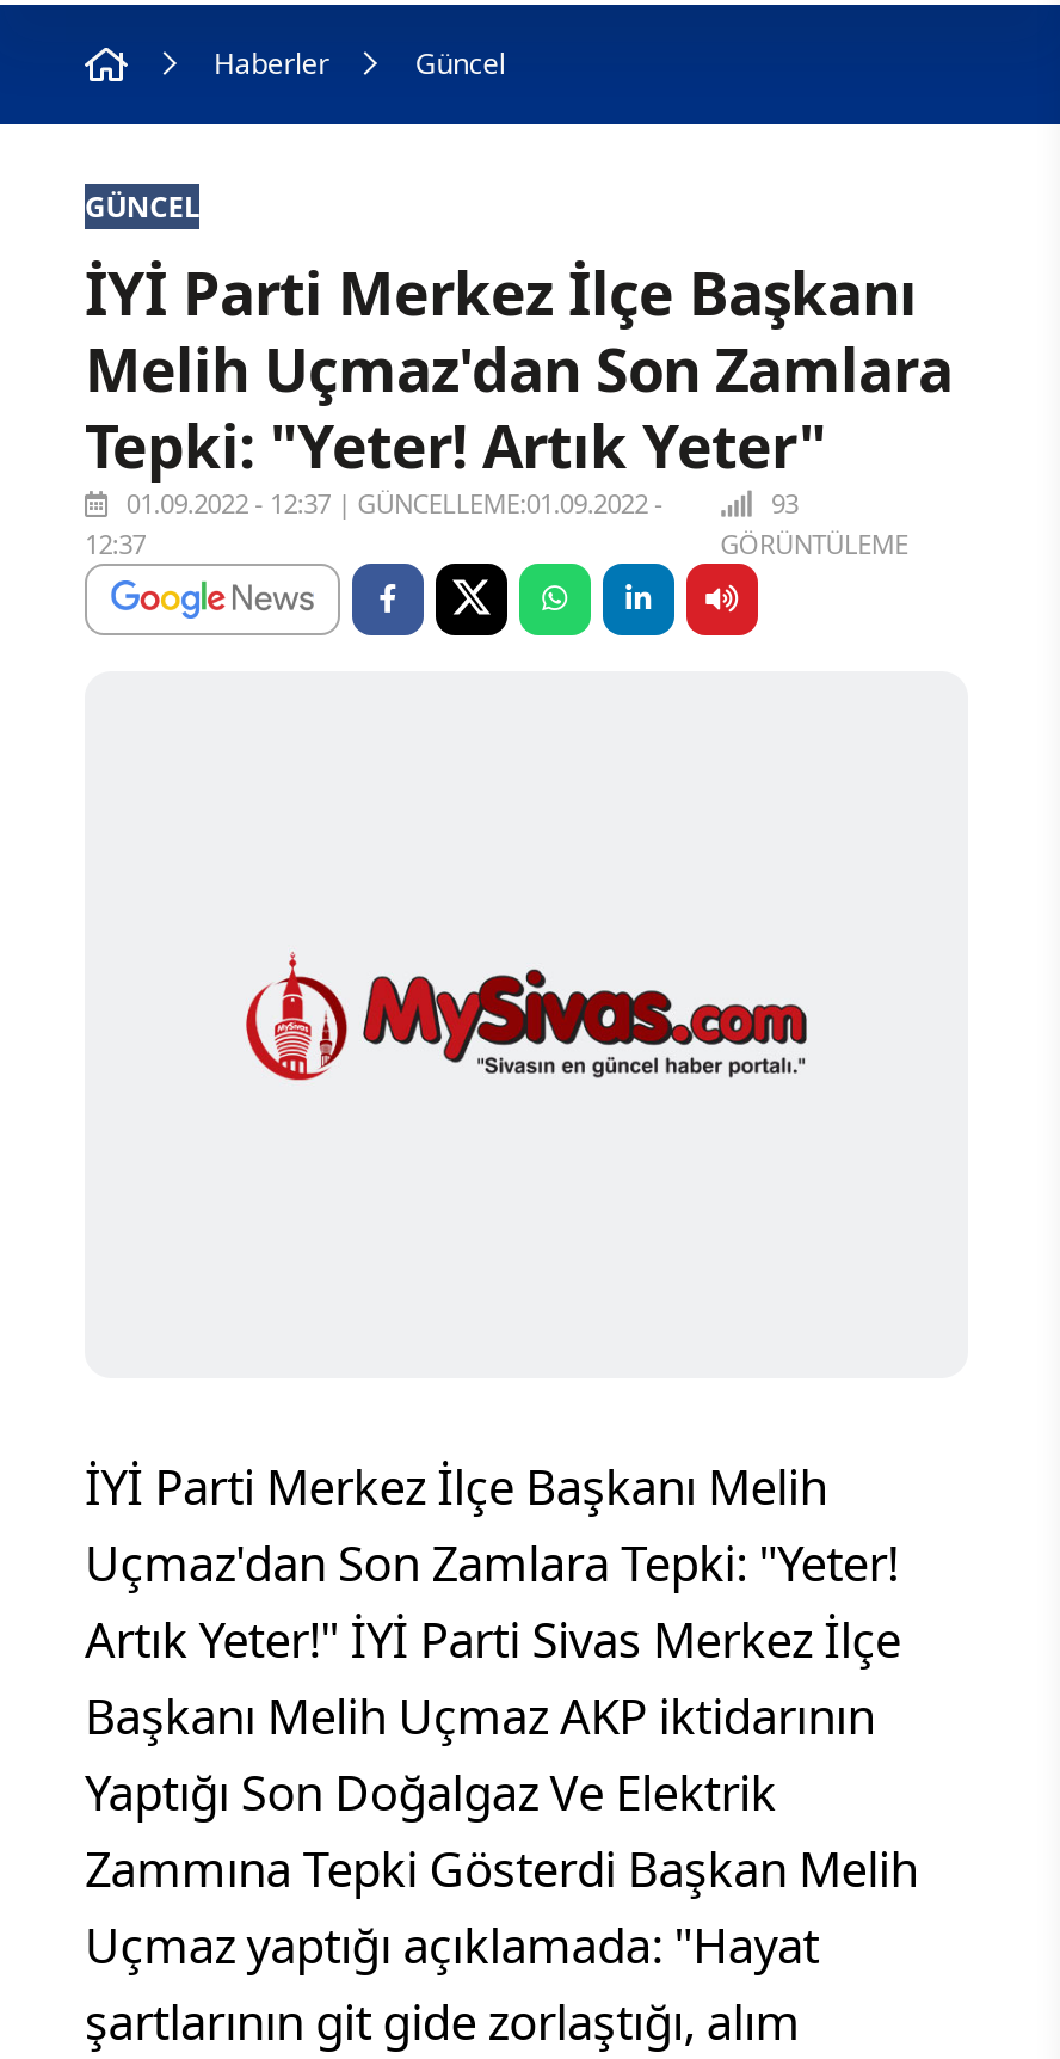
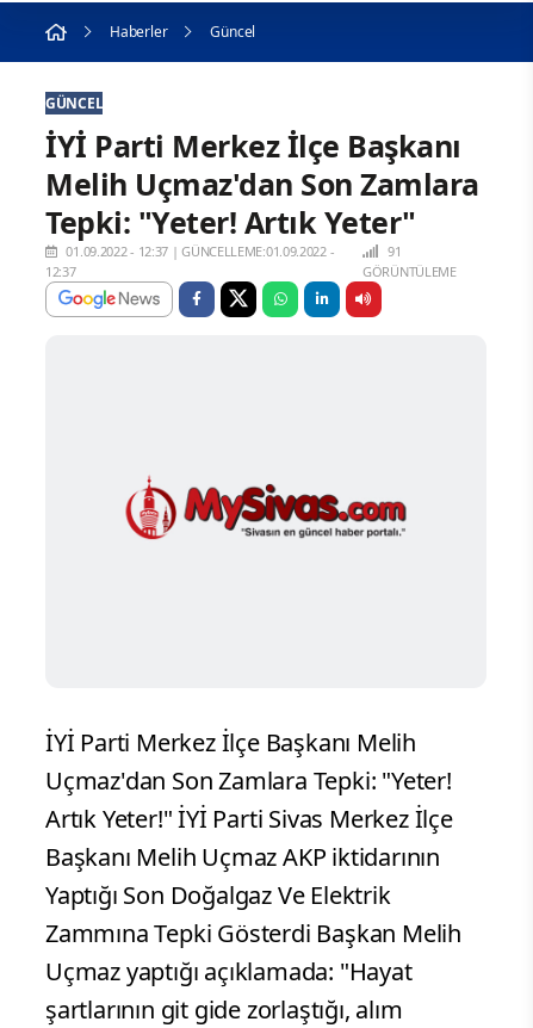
- 93
+ 91
